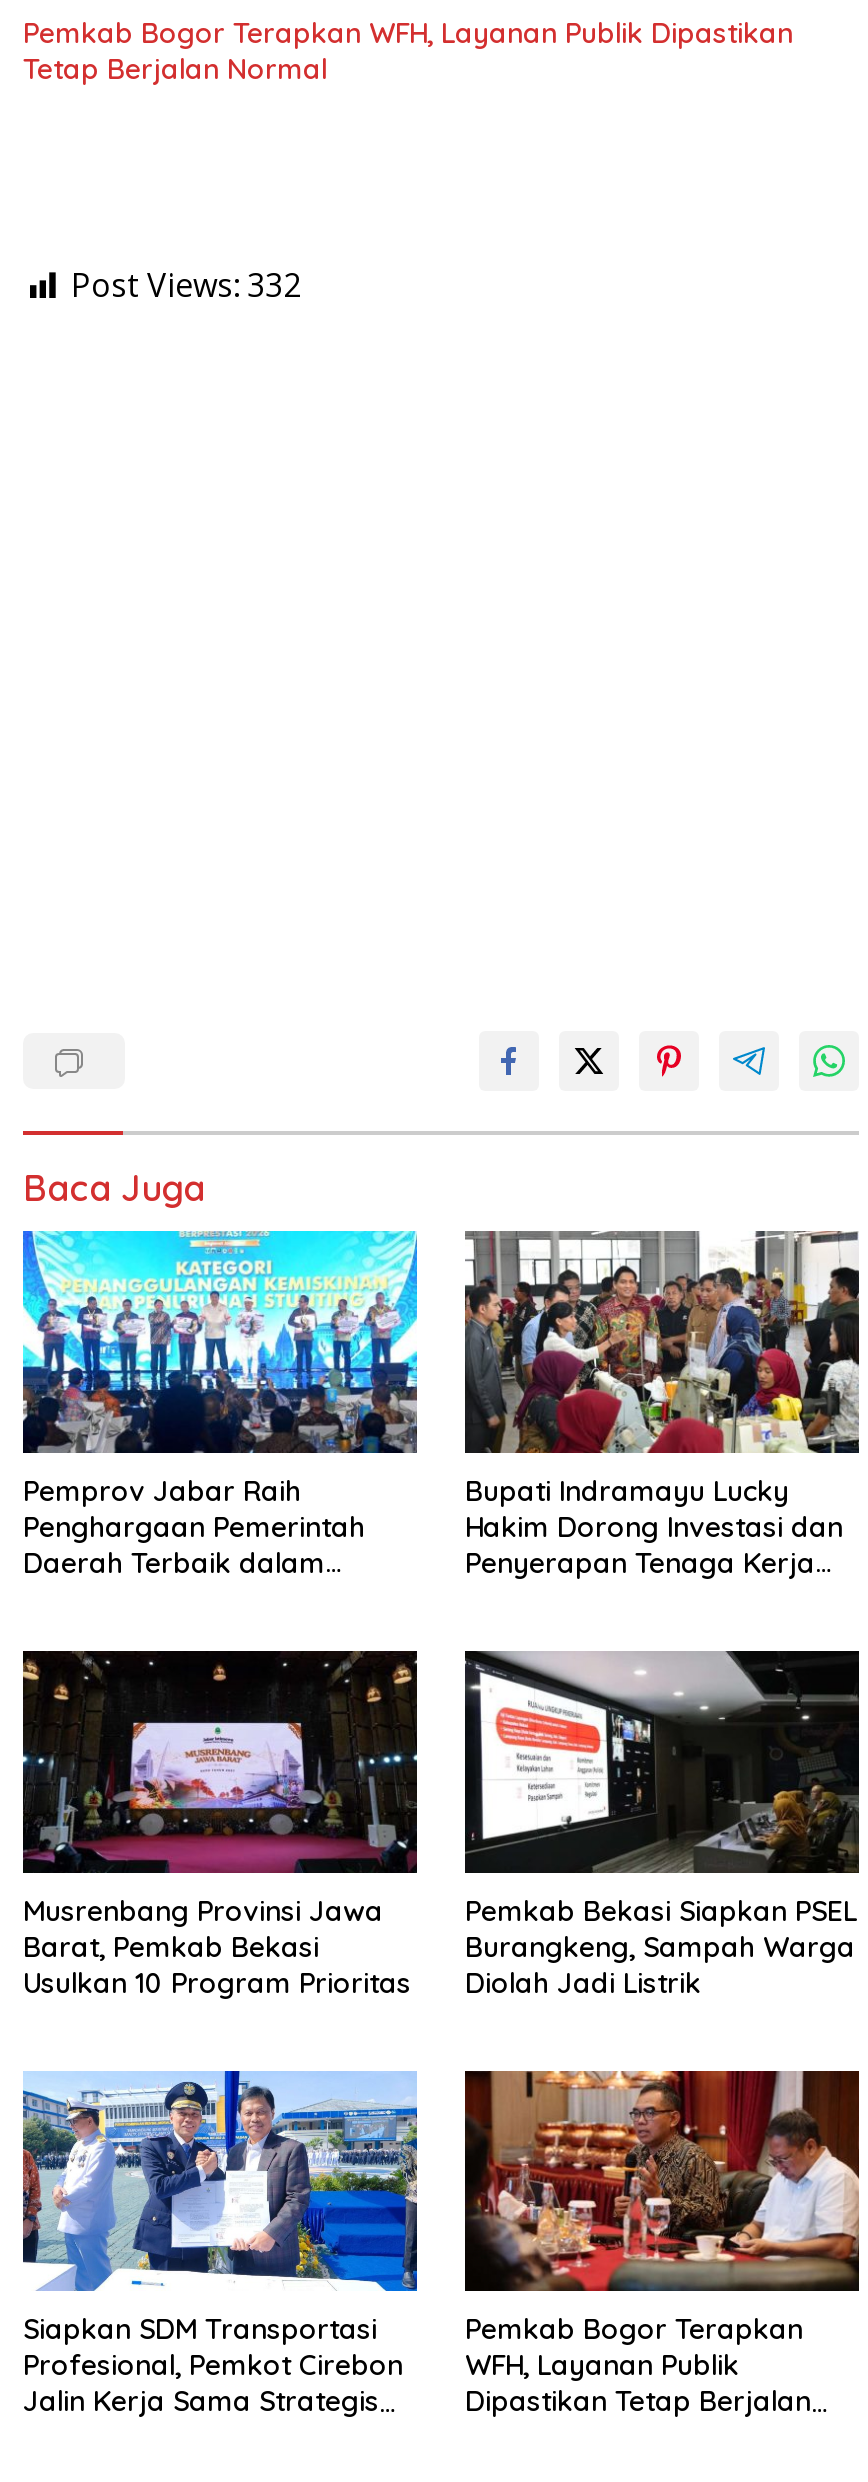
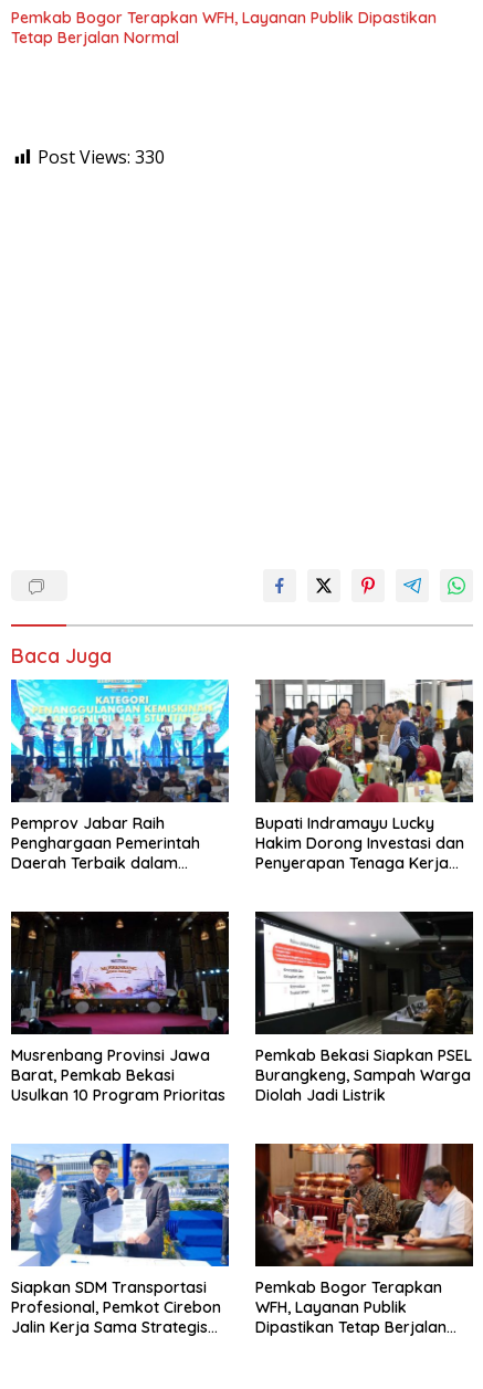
- Post Views: 332
+ Post Views: 330
